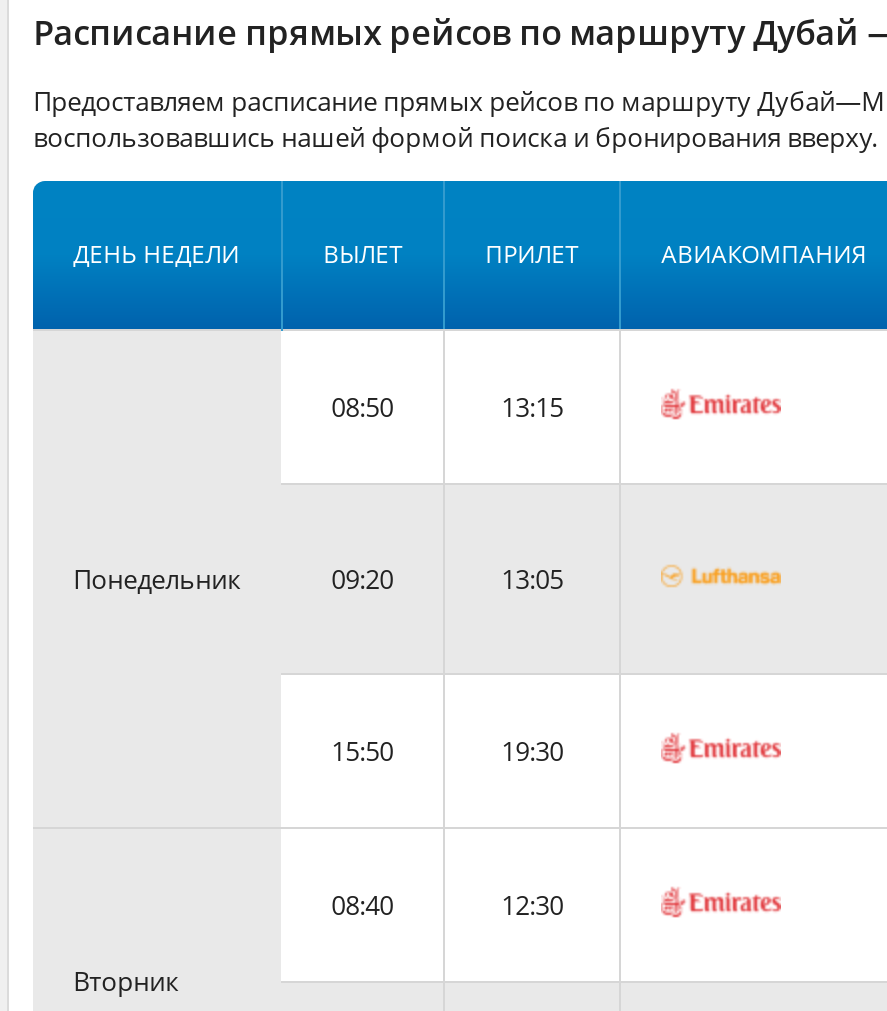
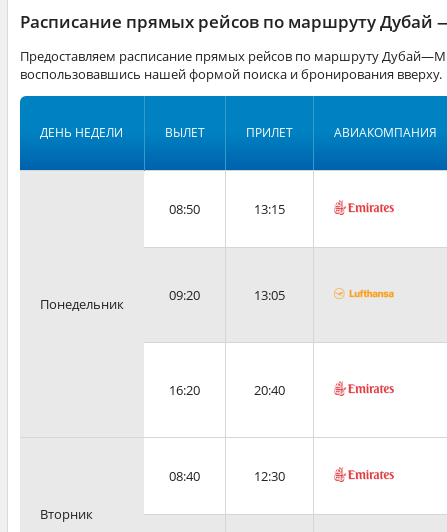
- 15:50
+ 16:20

- 19:30
+ 20:40
